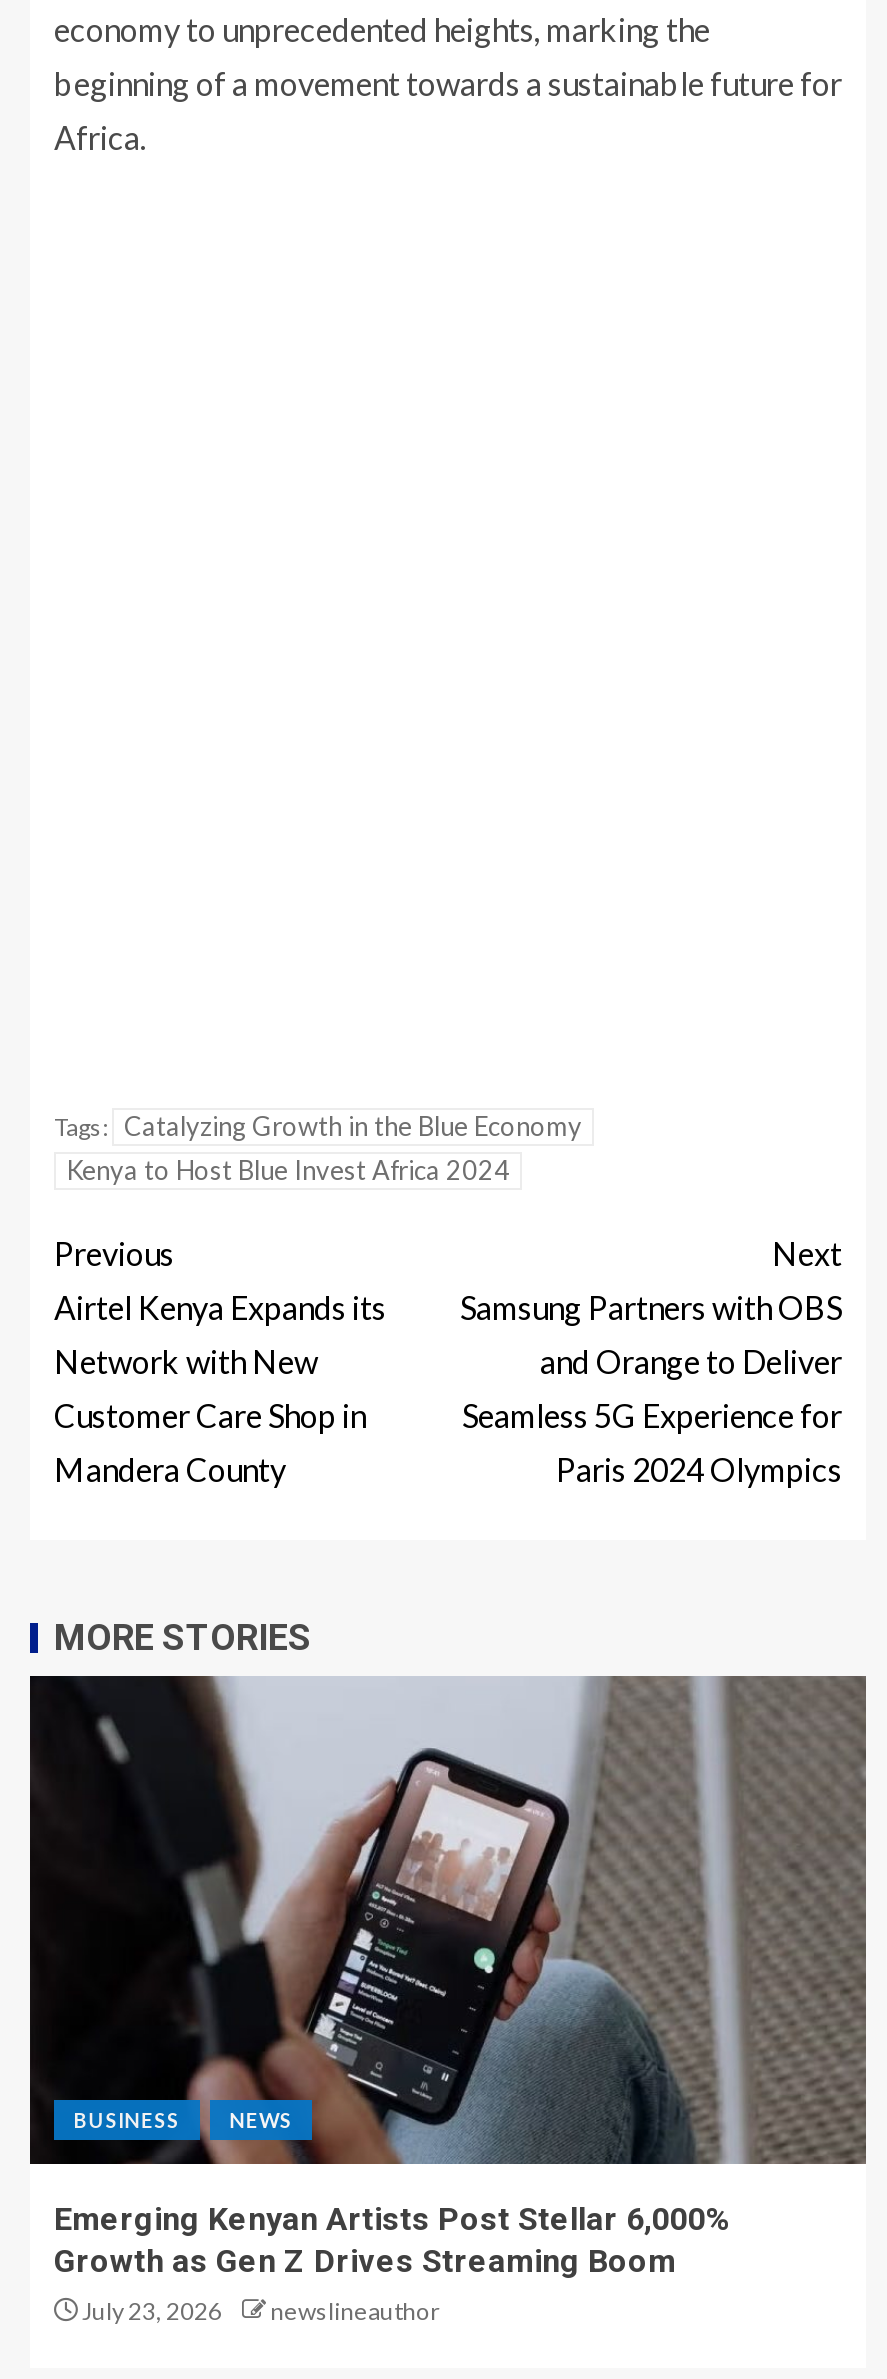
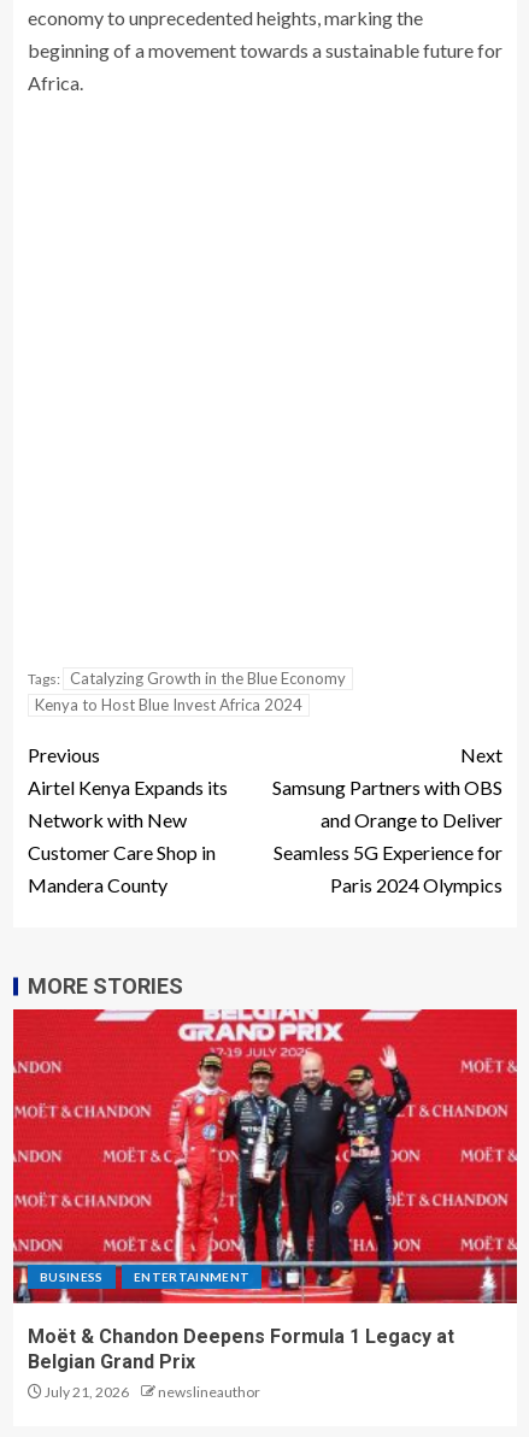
- [image]
- NEWS
+ [image]
+ ENTERTAINMENT

- Emerging Kenyan Artists Post Stellar 6,000%
- Growth as Gen Z Drives Streaming Boom
- July 23, 2026
+ Moët & Chandon Deepens Formula 1 Legacy at
+ Belgian Grand Prix
+ July 21, 2026
